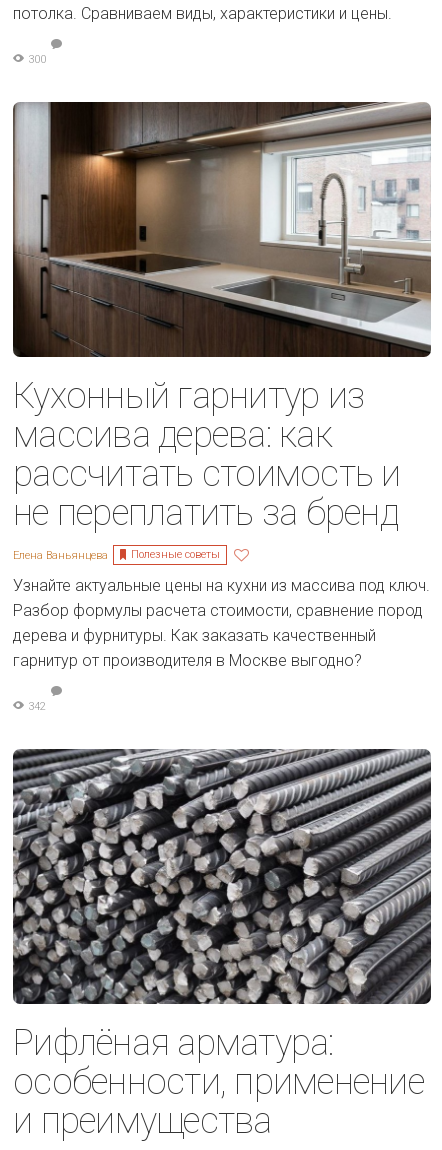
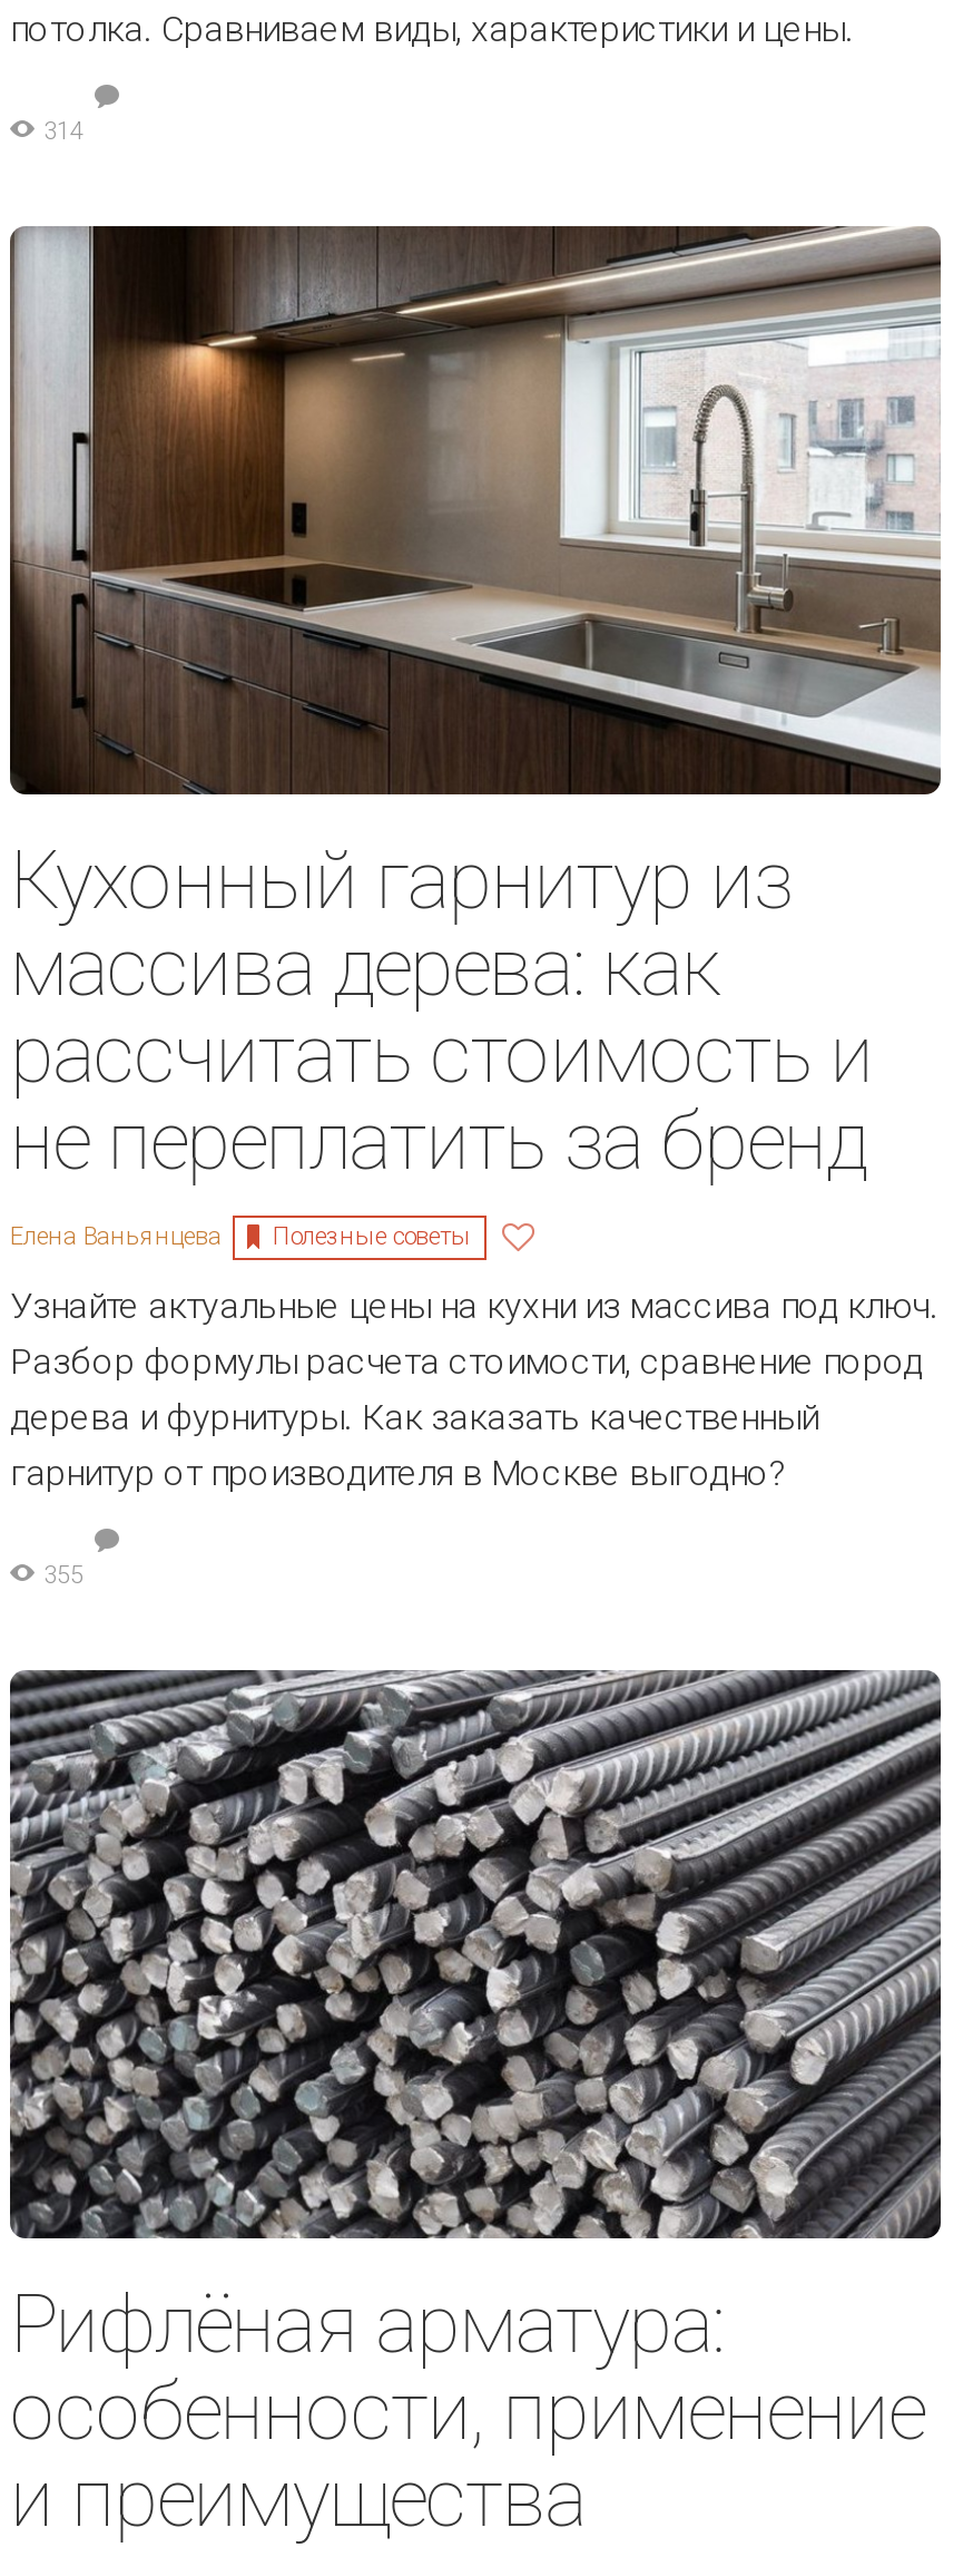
- 300
+ 314

- 342
+ 355
